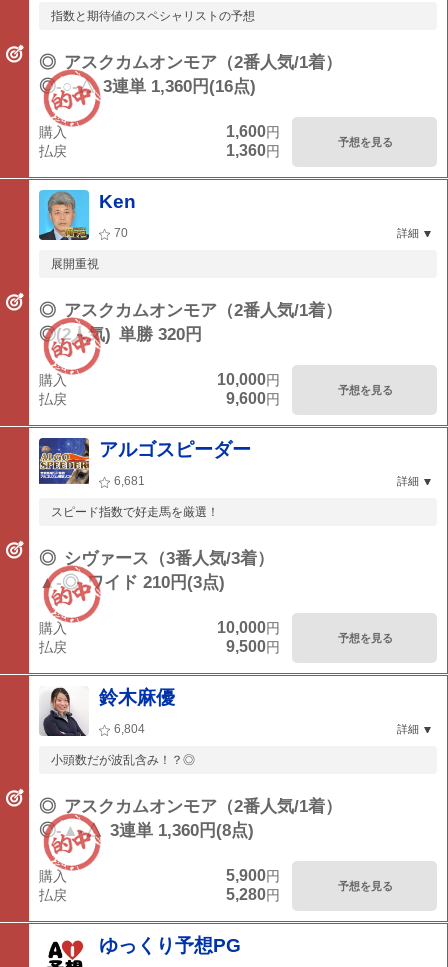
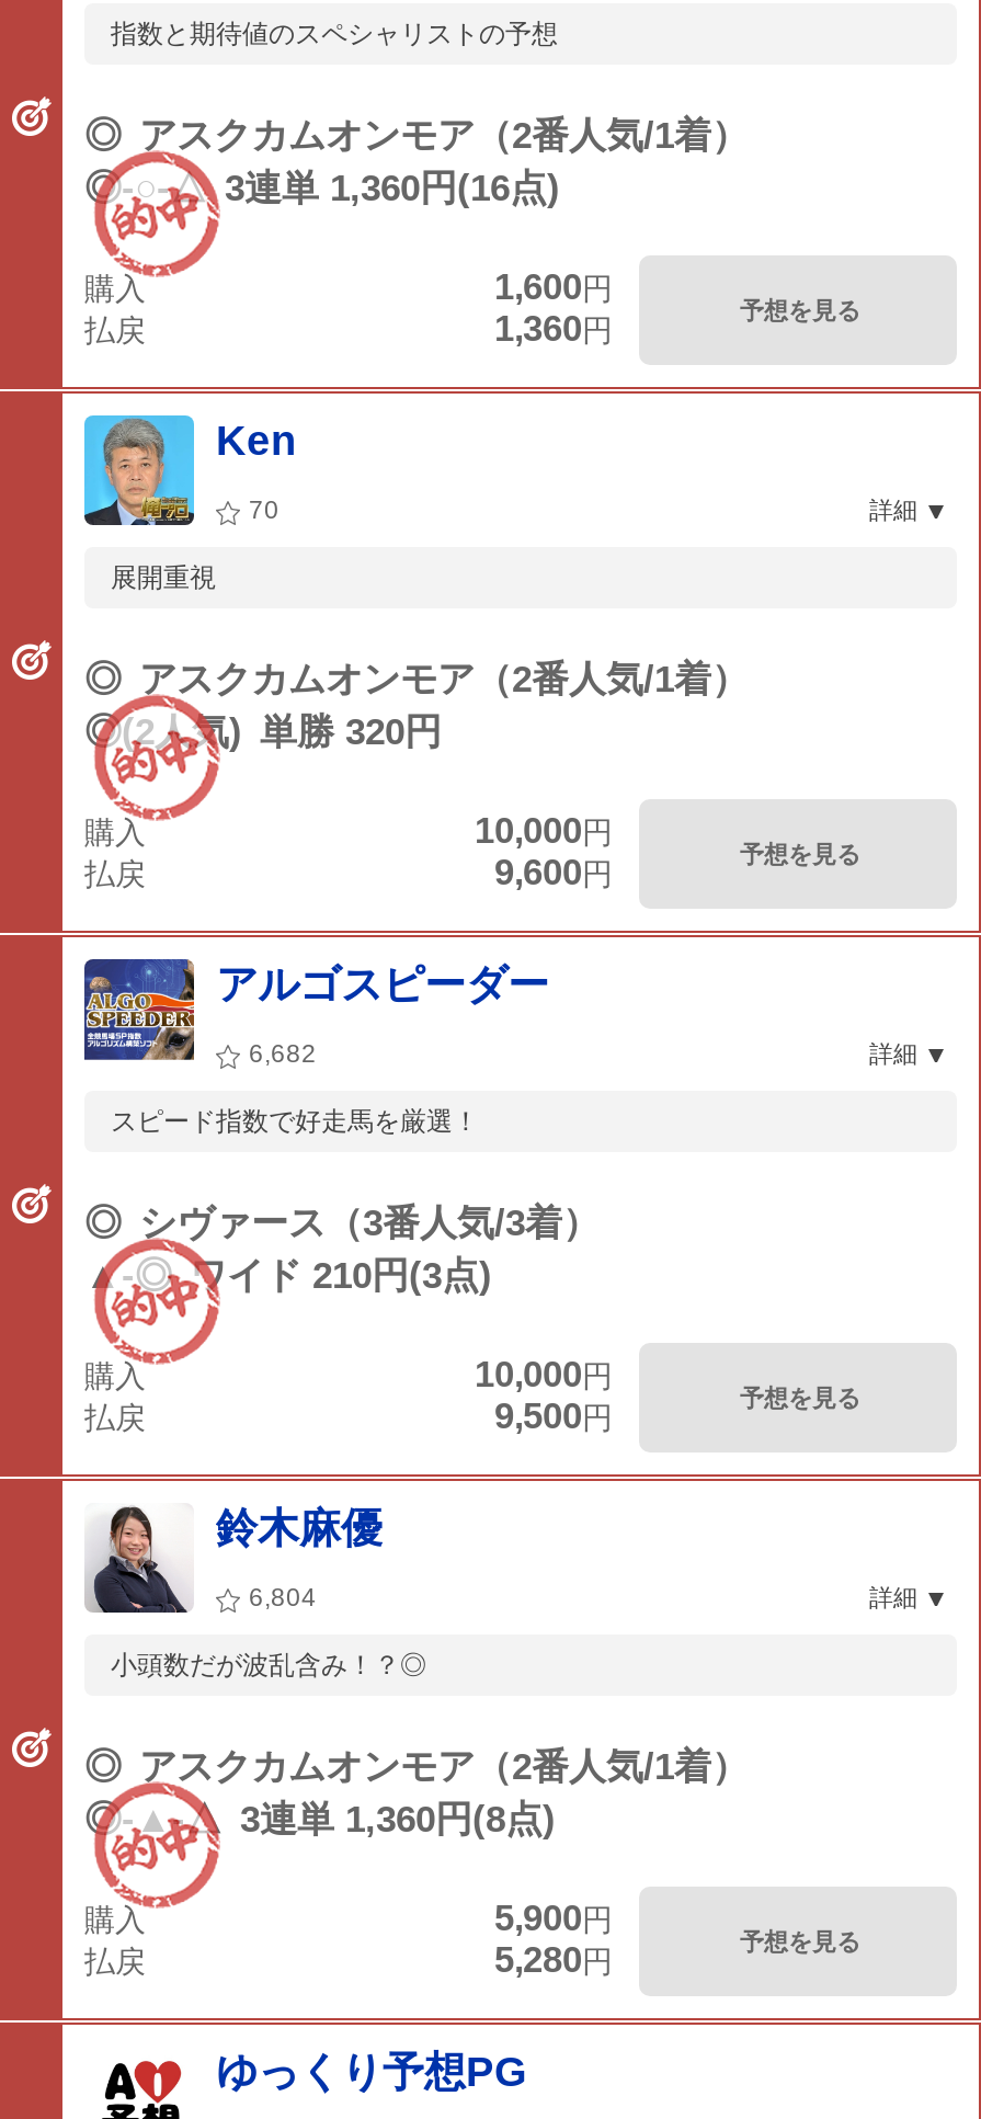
- 6,681
+ 6,682
